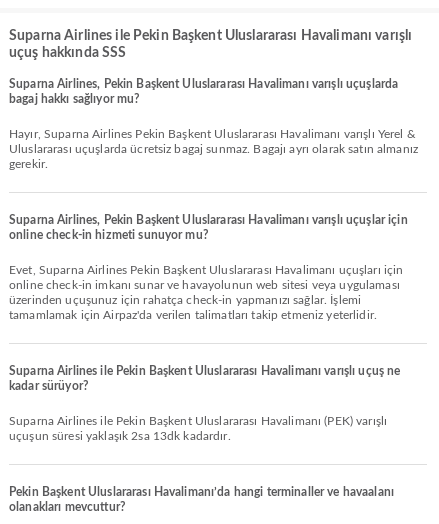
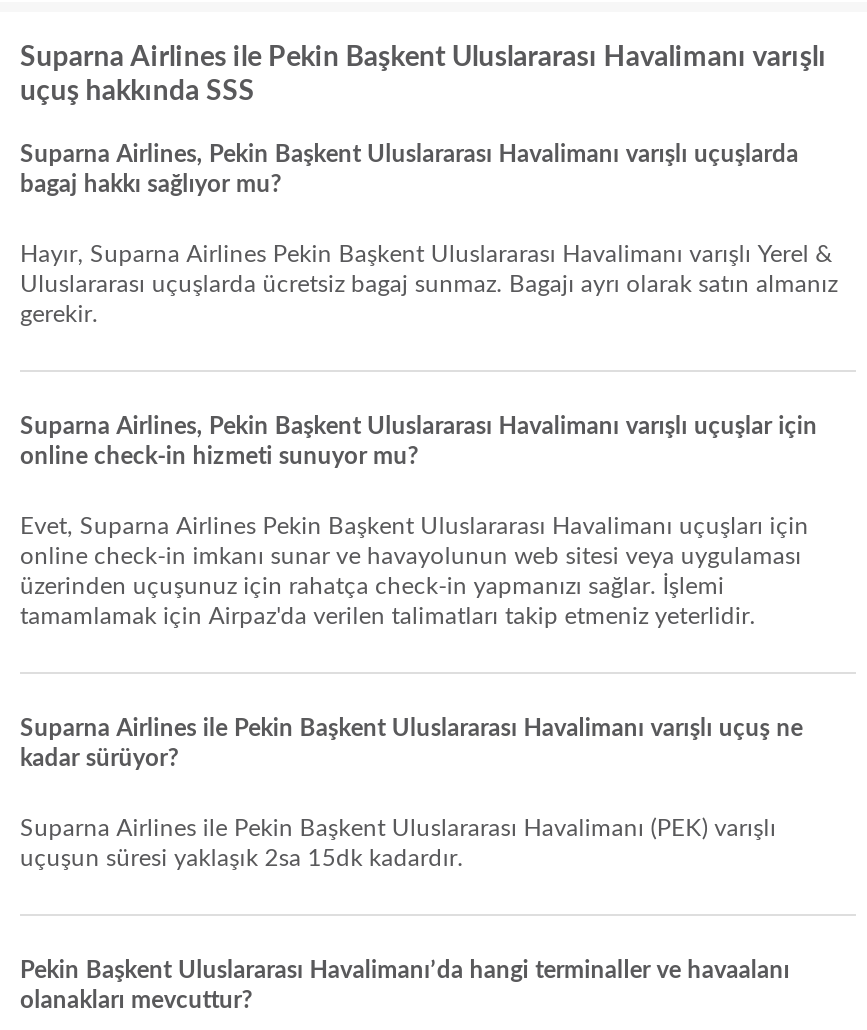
- uçuşun süresi yaklaşık 2sa 13dk kadardır.
+ uçuşun süresi yaklaşık 2sa 15dk kadardır.
